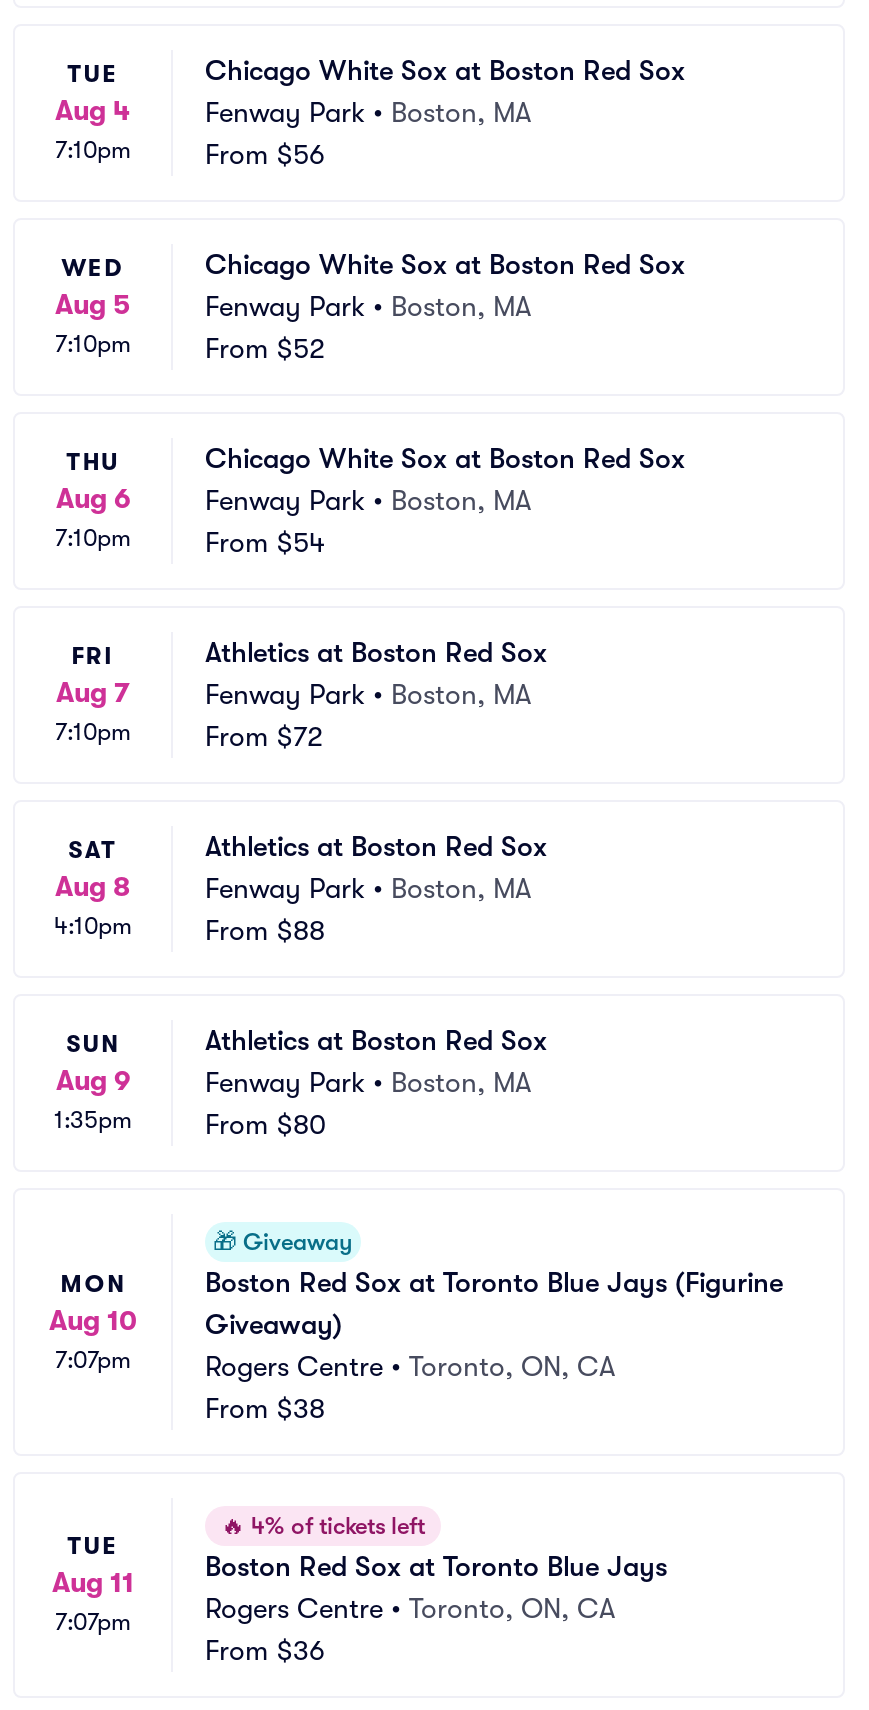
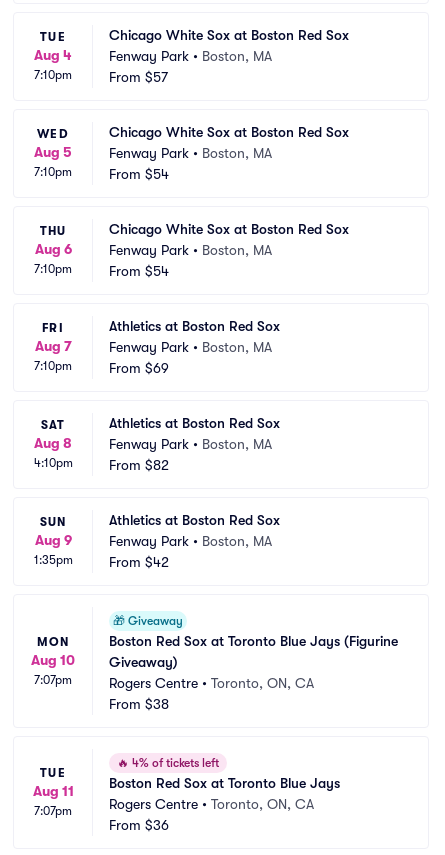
- From $56
+ From $57

- From $52
+ From $54

- From $72
+ From $69

- From $88
+ From $82

- From $80
+ From $42
